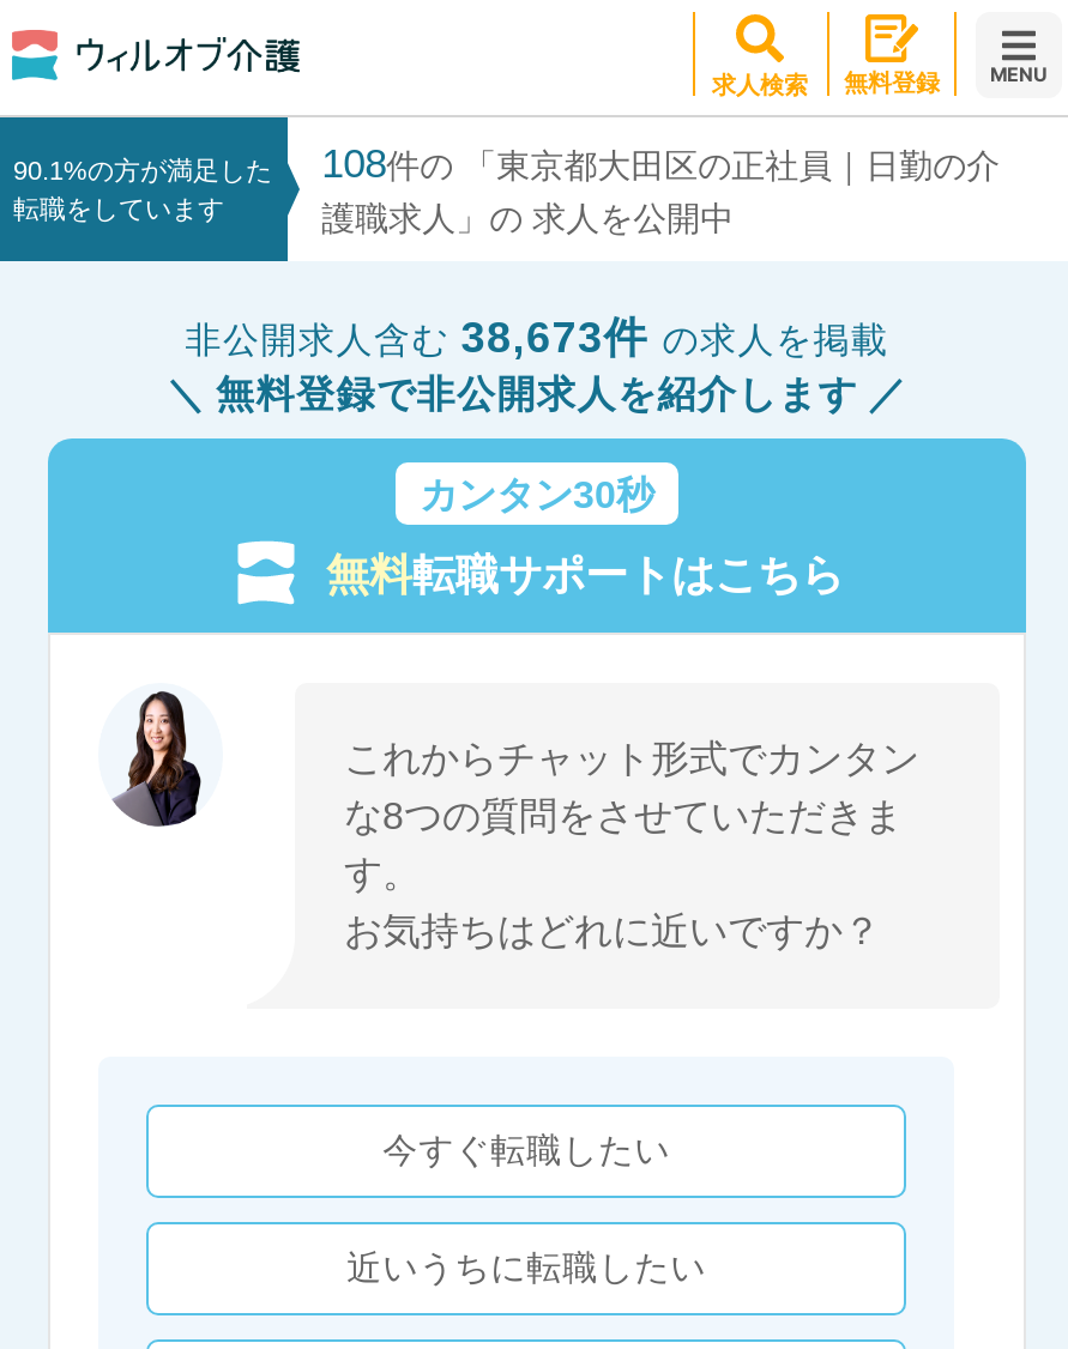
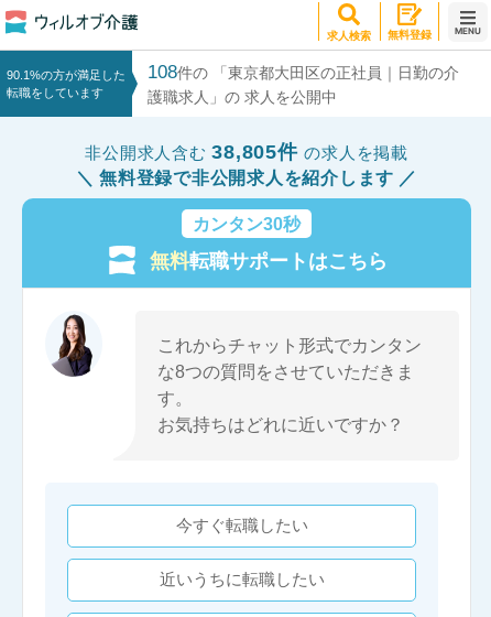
- 非公開求人含む38,673件の求人を掲載
+ 非公開求人含む38,805件の求人を掲載
